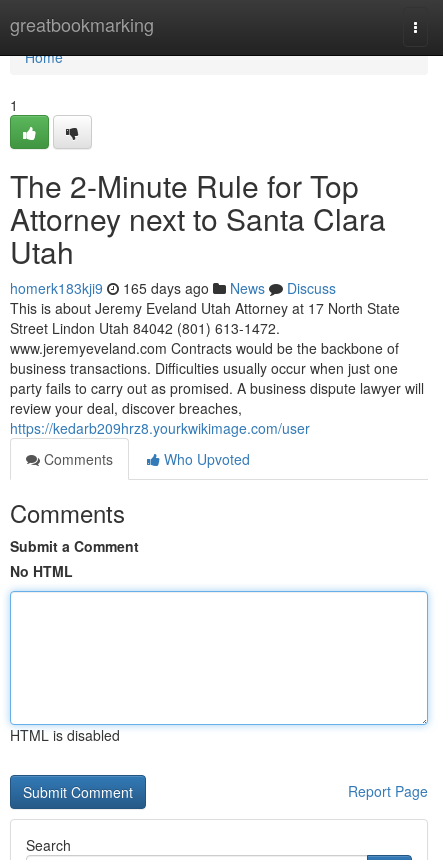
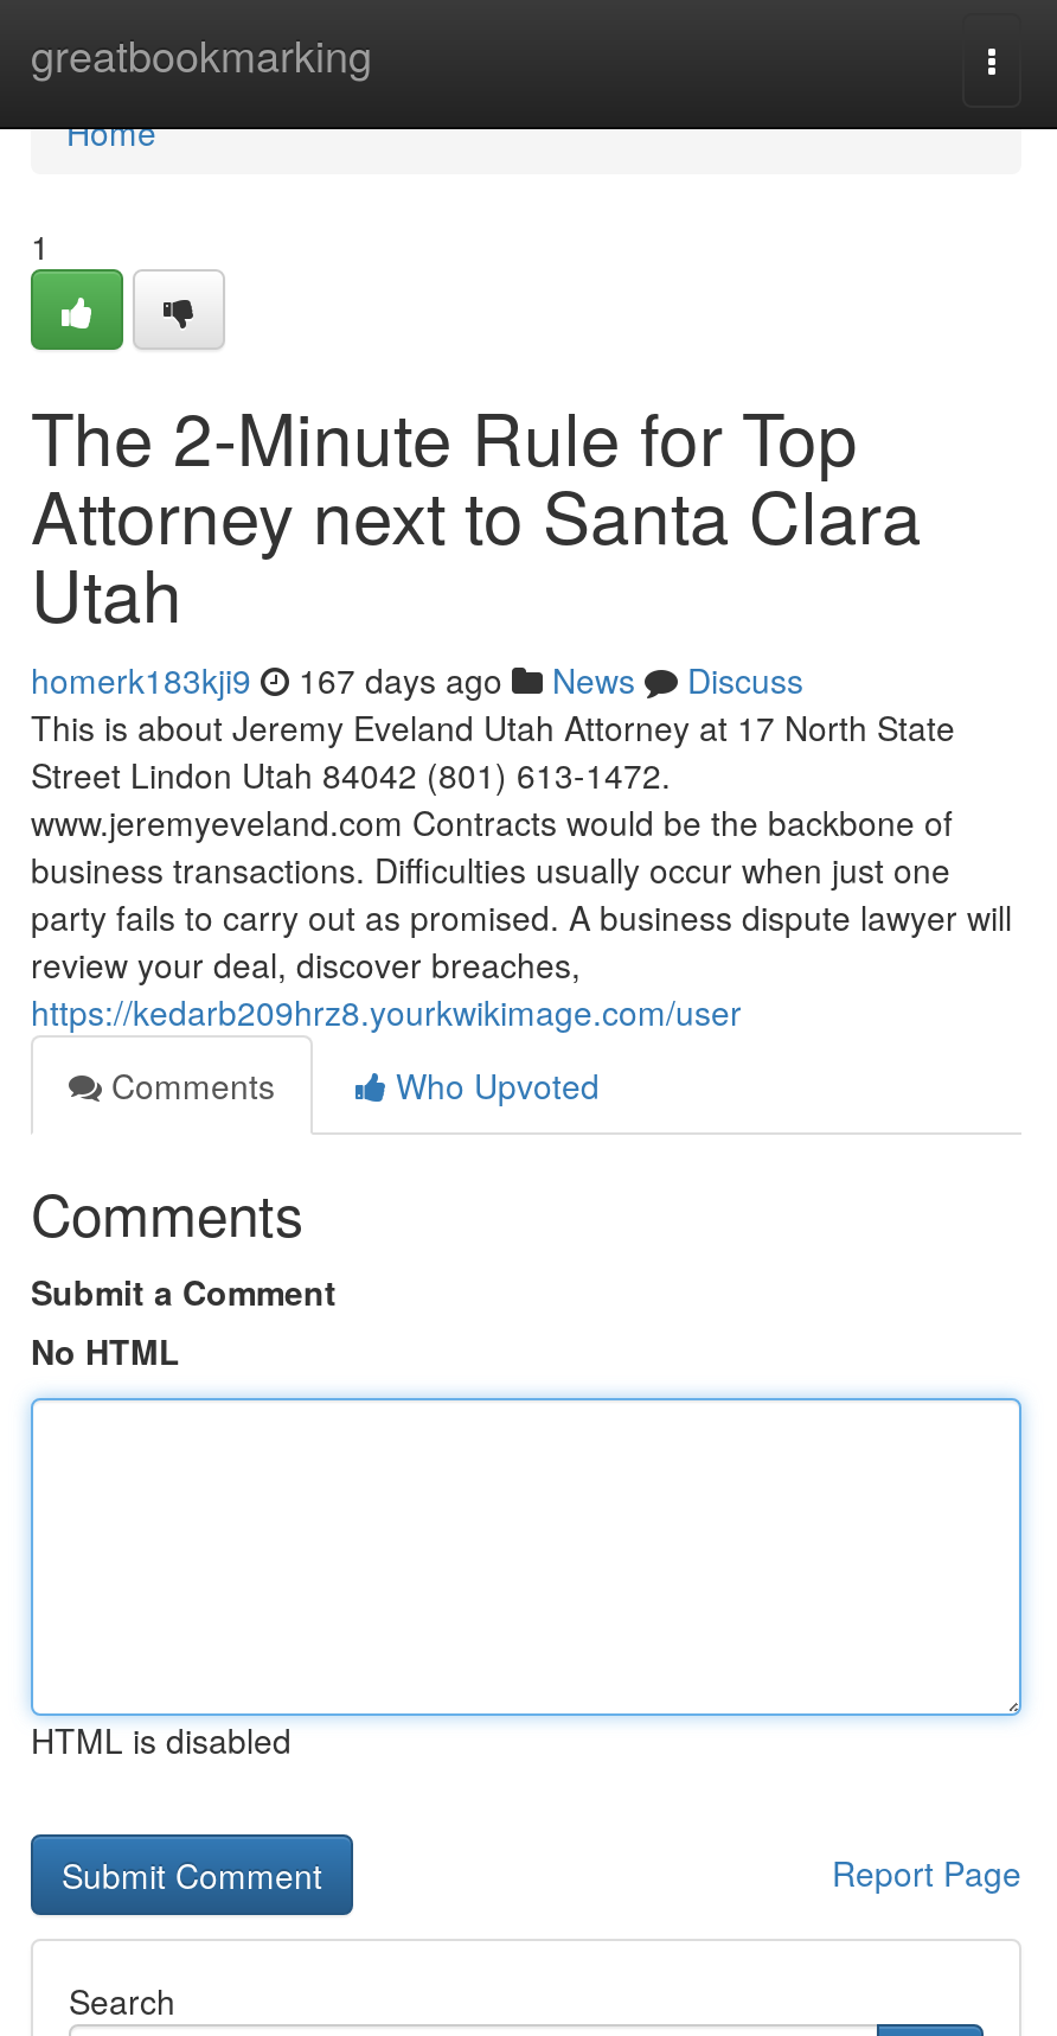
- homerk183kji9 165 days ago News Discuss
+ homerk183kji9 167 days ago News Discuss
